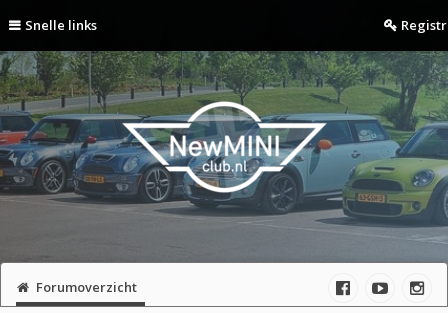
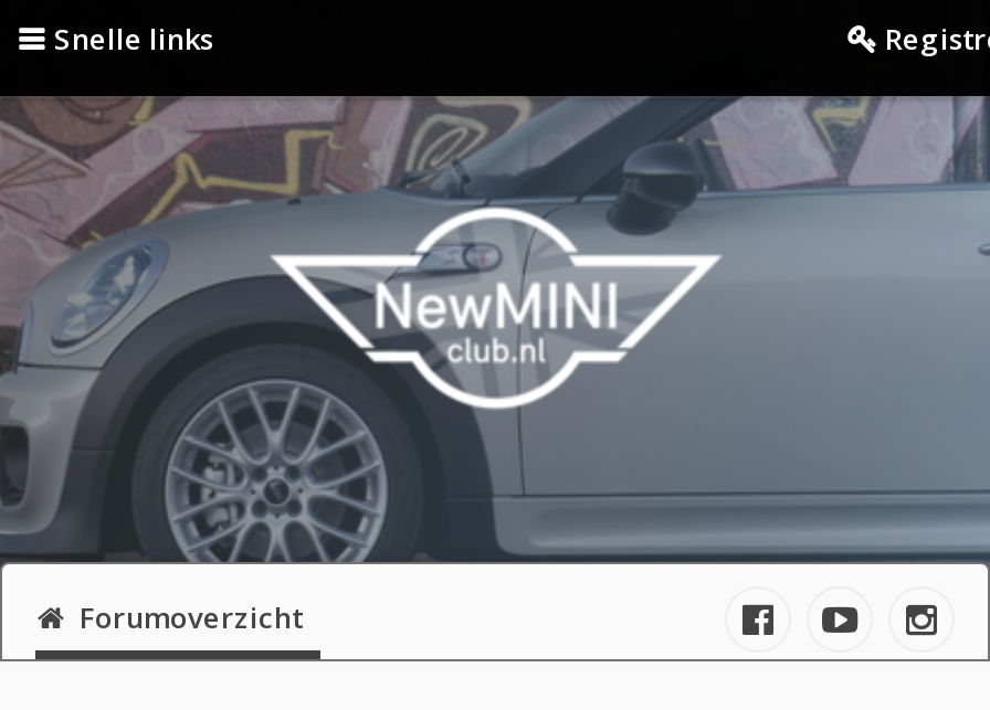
- [image]
+ [image]
